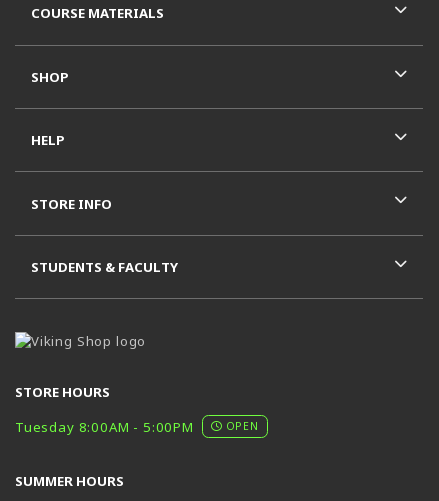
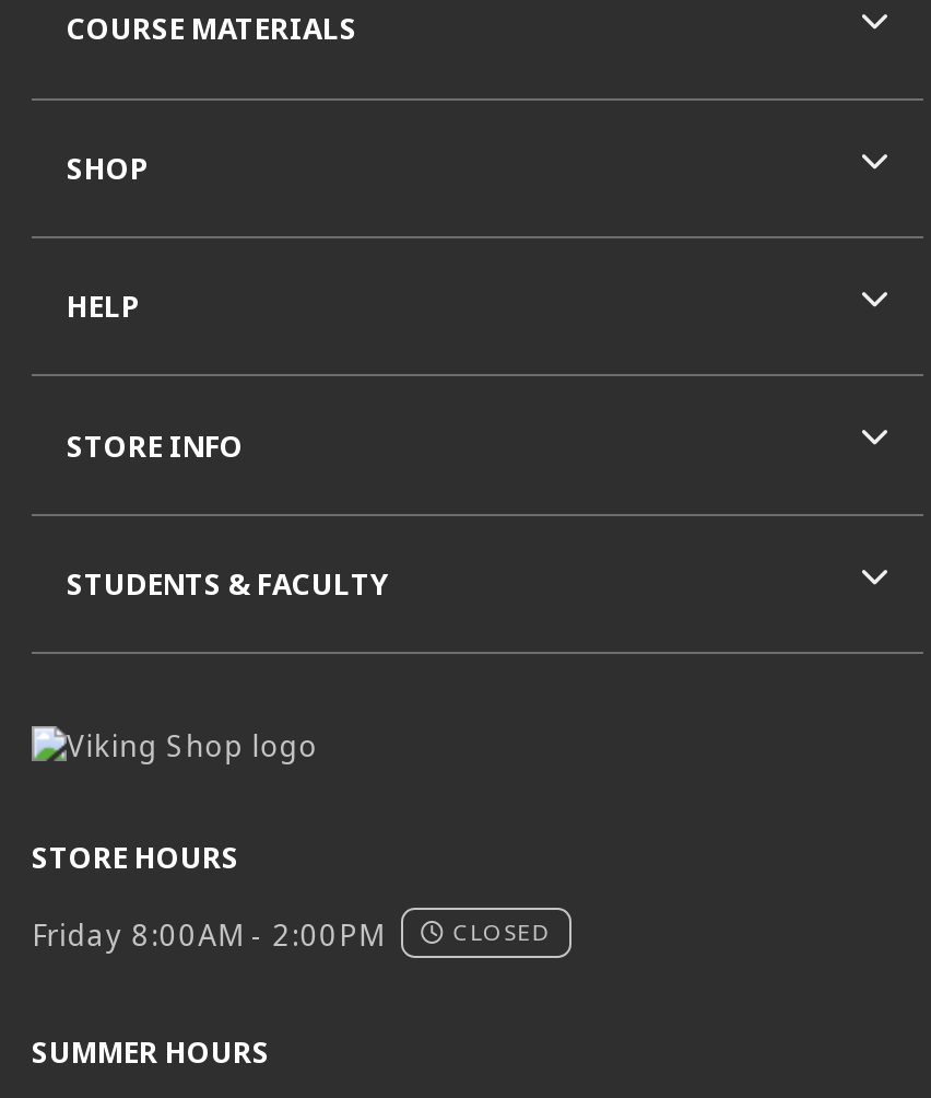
- Tuesday 8:00AM - 5:00PM
- OPEN
+ Friday 8:00AM - 2:00PM
+ CLOSED
